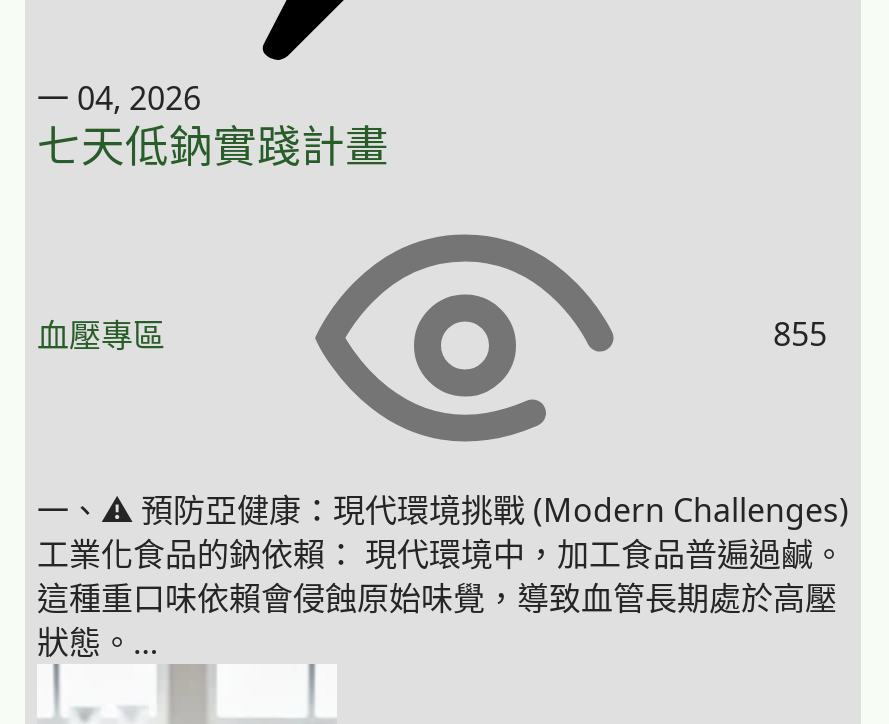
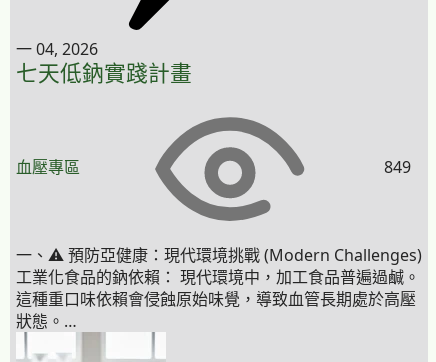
- 855
+ 849
